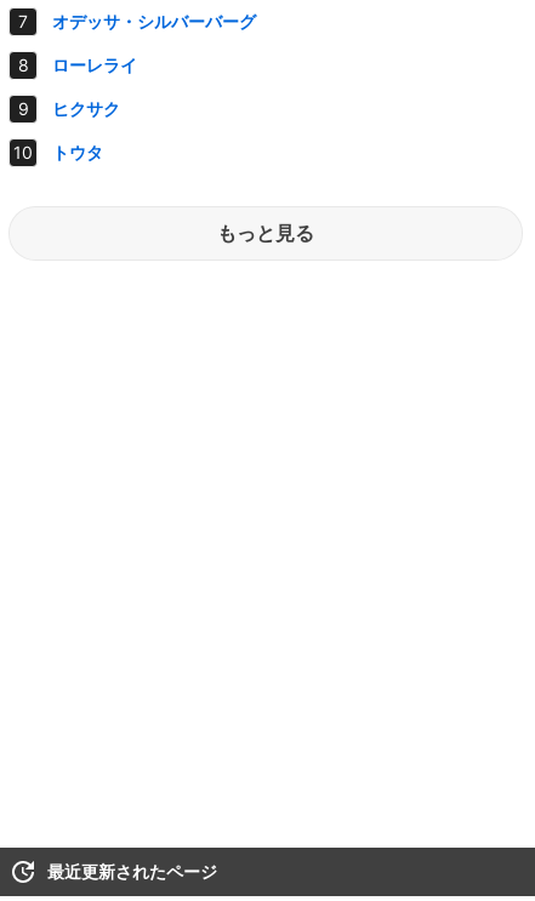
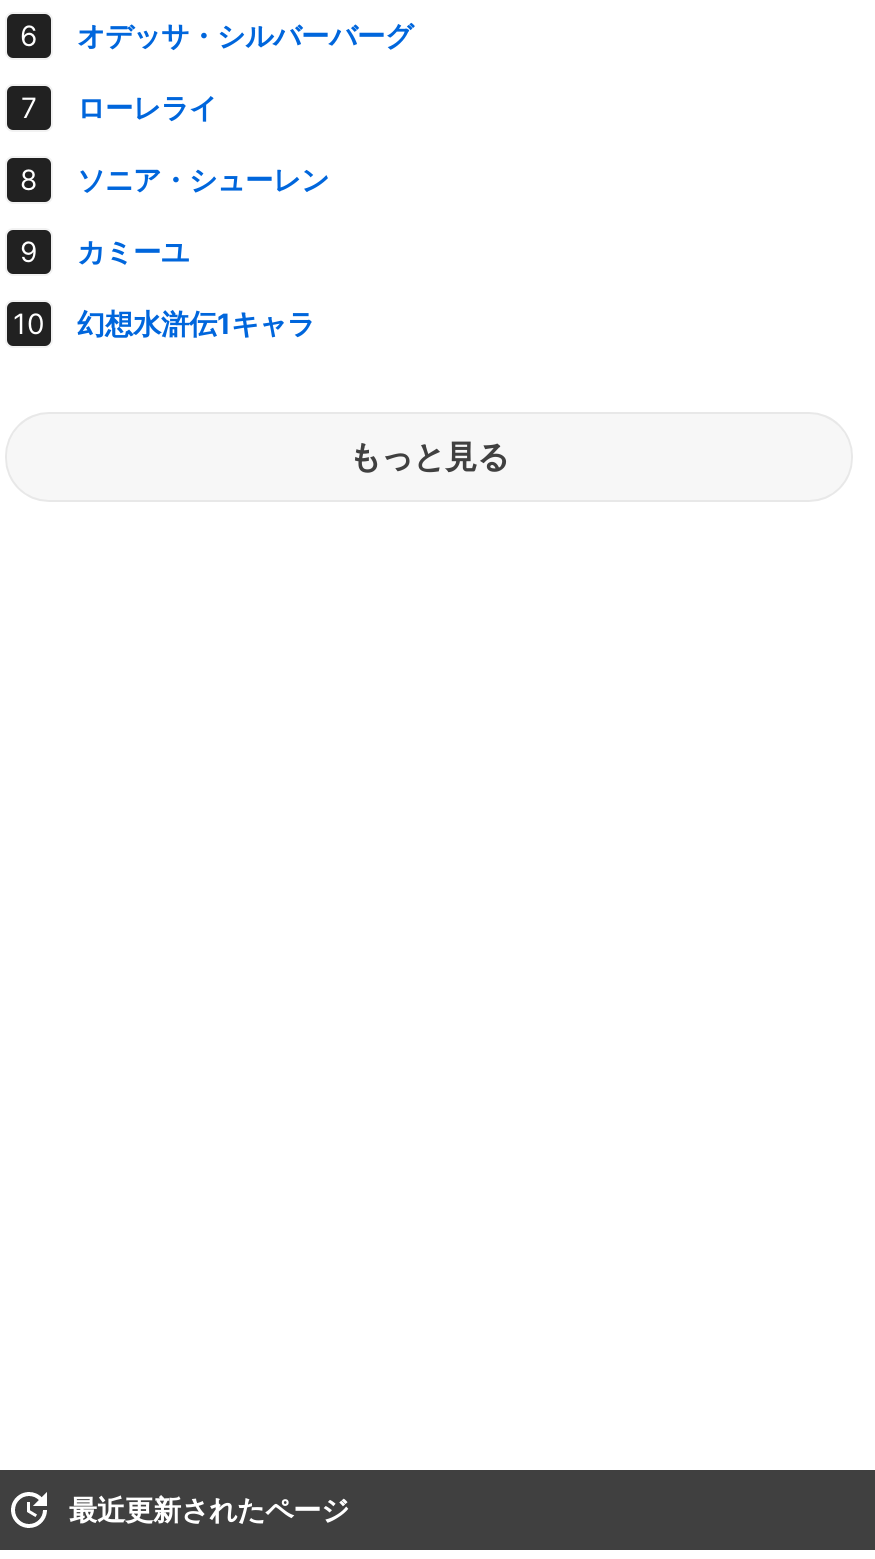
- ヒクサク
- トウタ
+ ソニア・シューレン
+ カミーユ
+ 幻想水滸伝1キャラ
